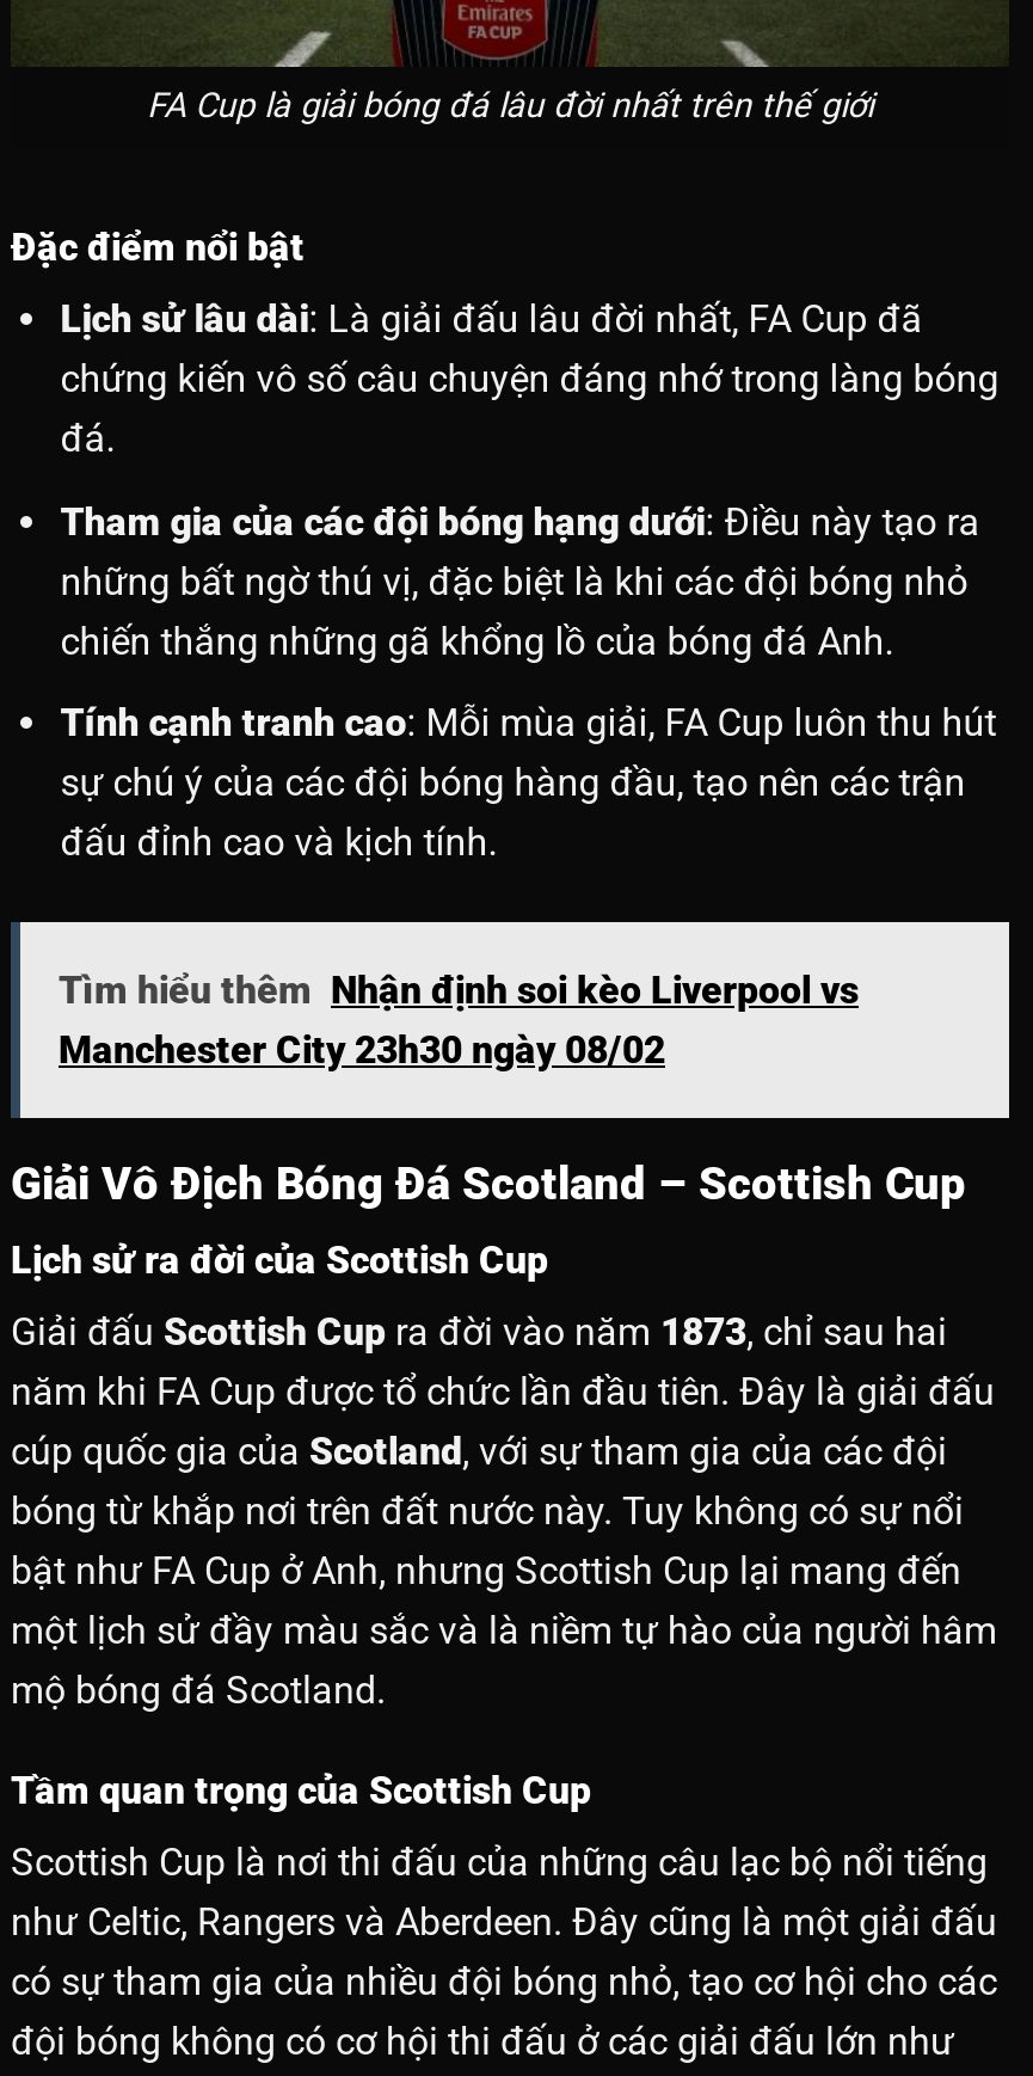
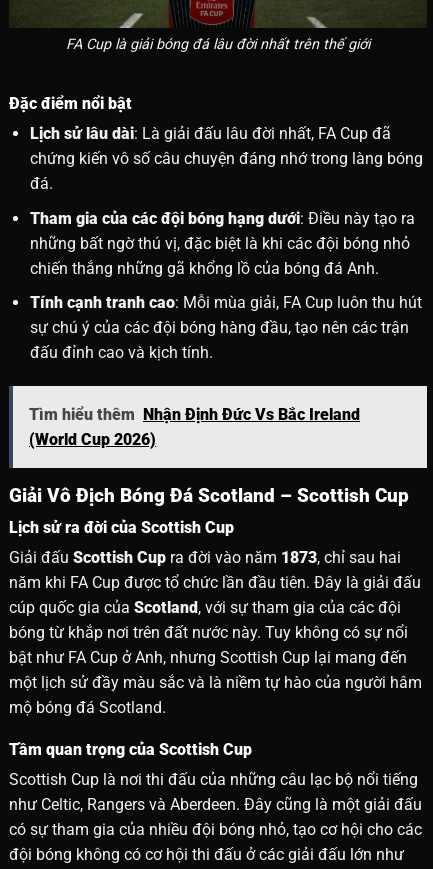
- Tìm hiểu thêm Nhận định soi kèo Liverpool vs
- Manchester City 23h30 ngày 08/02
+ Tìm hiểu thêm Nhận Định Đức Vs Bắc Ireland
+ (World Cup 2026)
